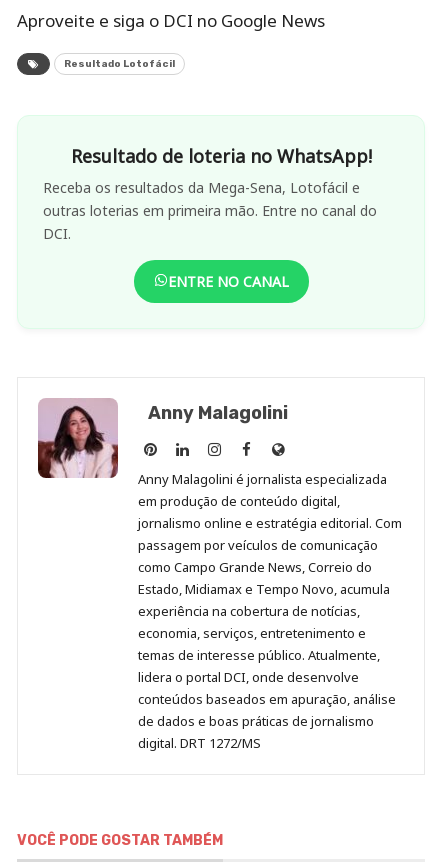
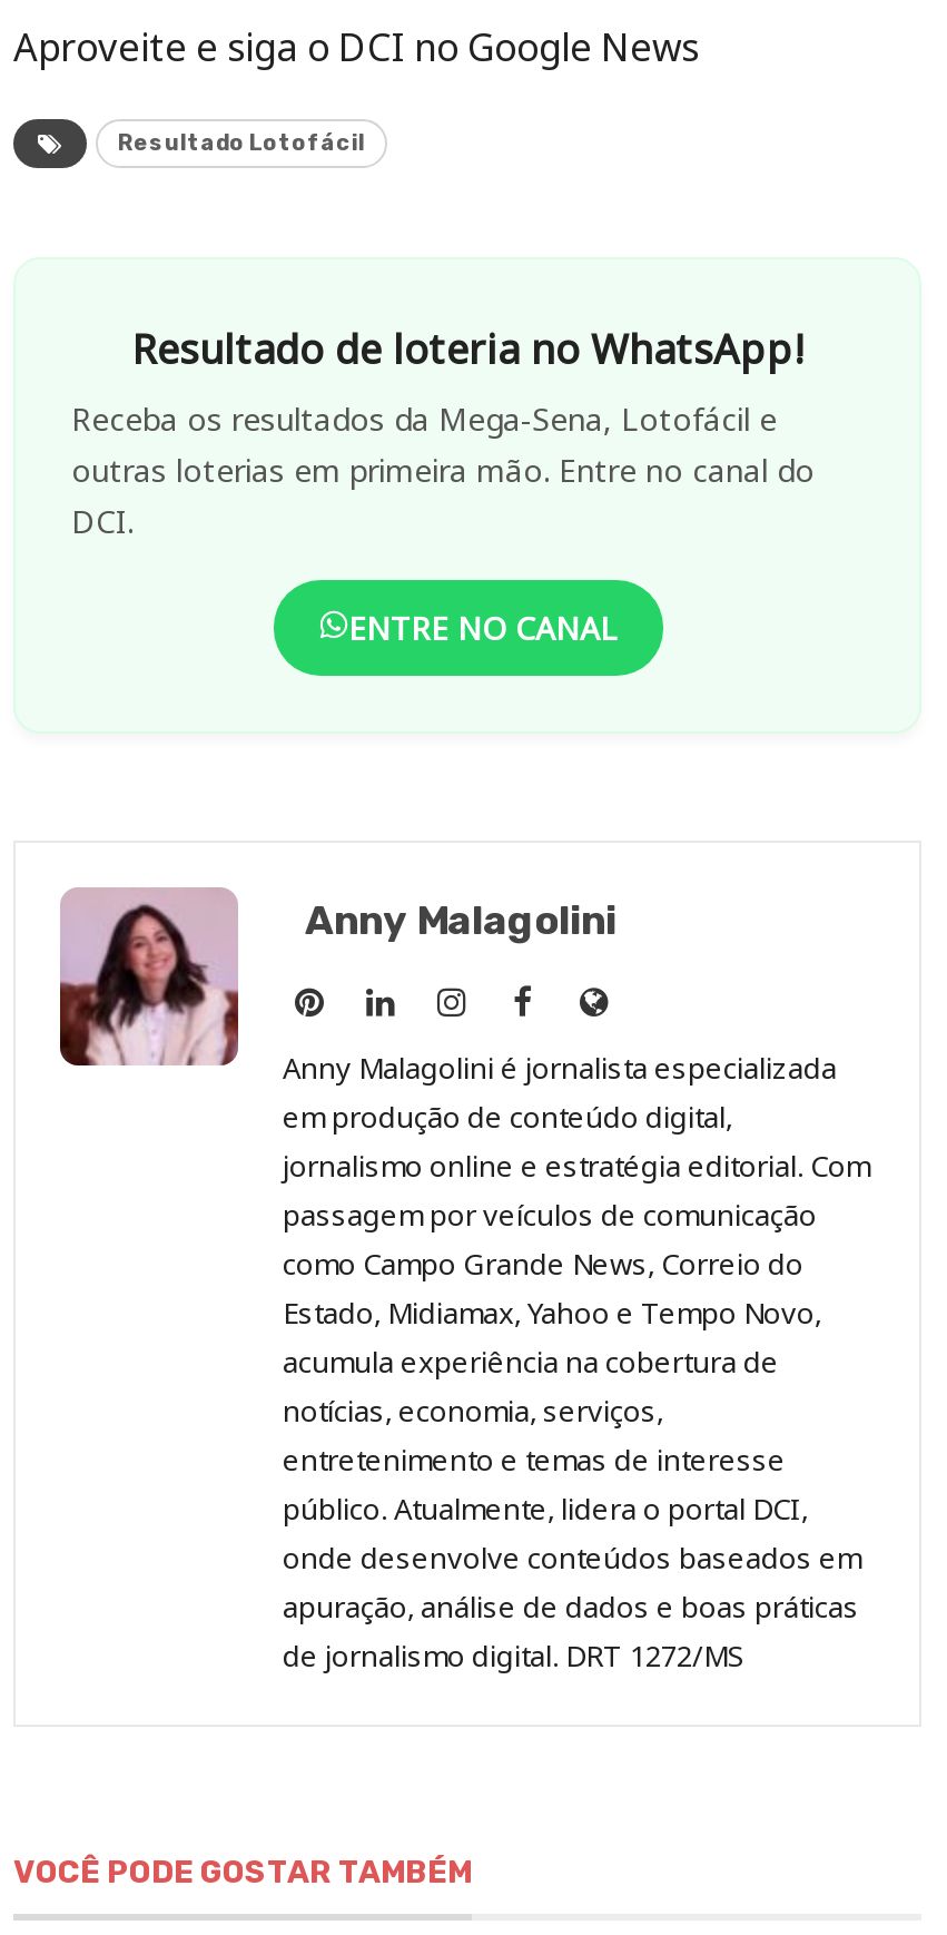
- Estado, Midiamax e Tempo Novo, acumula
- experiência na cobertura de notícias,
- economia, serviços, entretenimento e
- temas de interesse público. Atualmente,
- lidera o portal DCI, onde desenvolve
- conteúdos baseados em apuração, análise
- de dados e boas práticas de jornalismo
- digital. DRT 1272/MS
+ Estado, Midiamax, Yahoo e Tempo Novo,
+ acumula experiência na cobertura de
+ notícias, economia, serviços,
+ entretenimento e temas de interesse
+ público. Atualmente, lidera o portal DCI,
+ onde desenvolve conteúdos baseados em
+ apuração, análise de dados e boas práticas
+ de jornalismo digital. DRT 1272/MS
